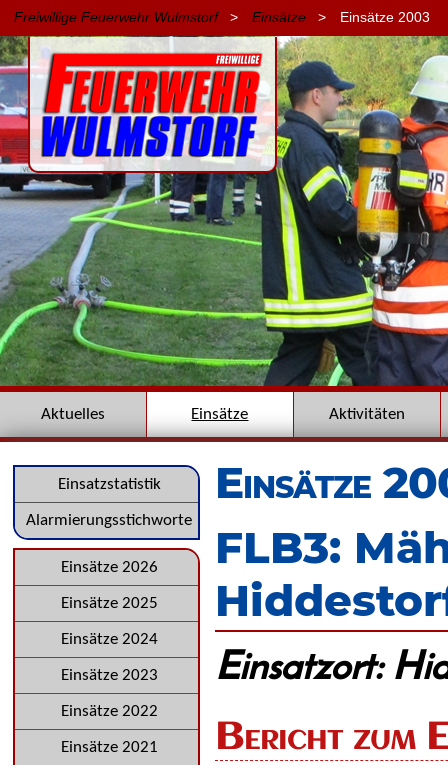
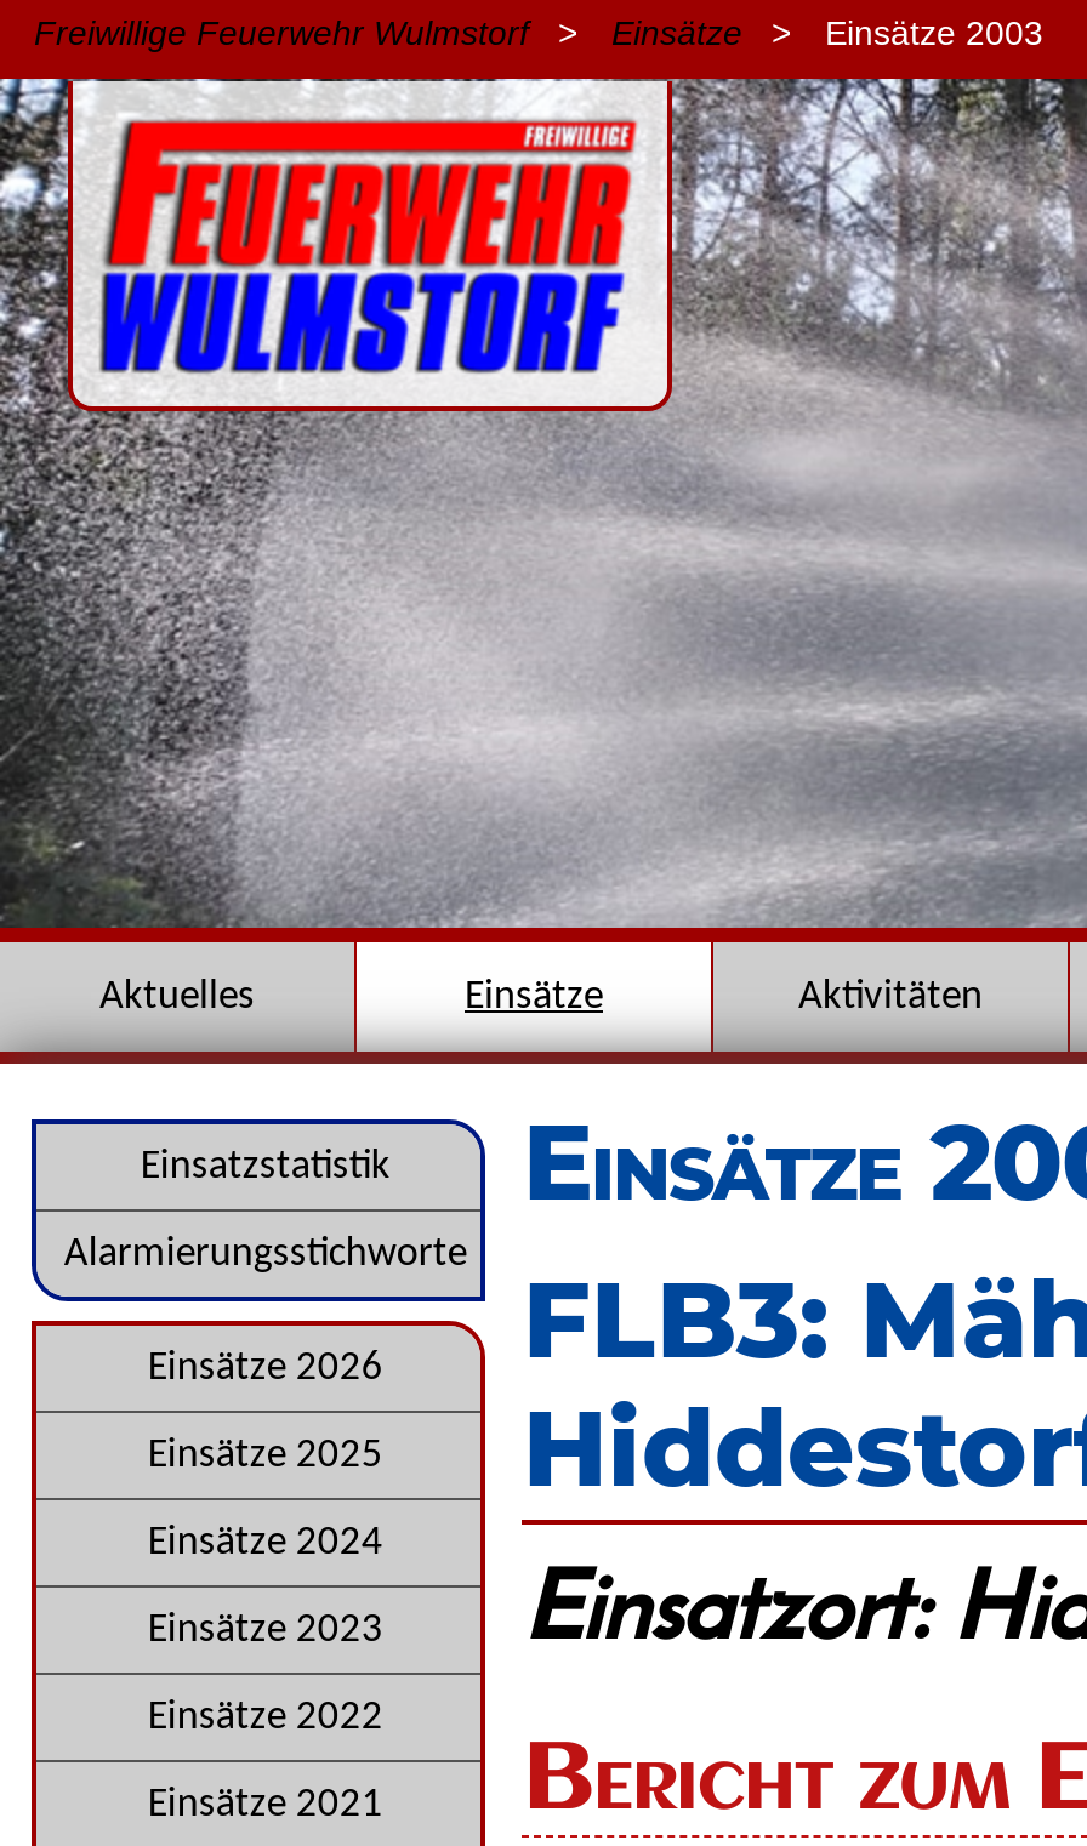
- [image]
+ [image]
